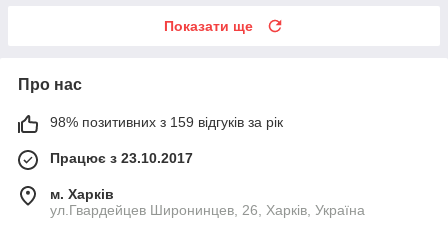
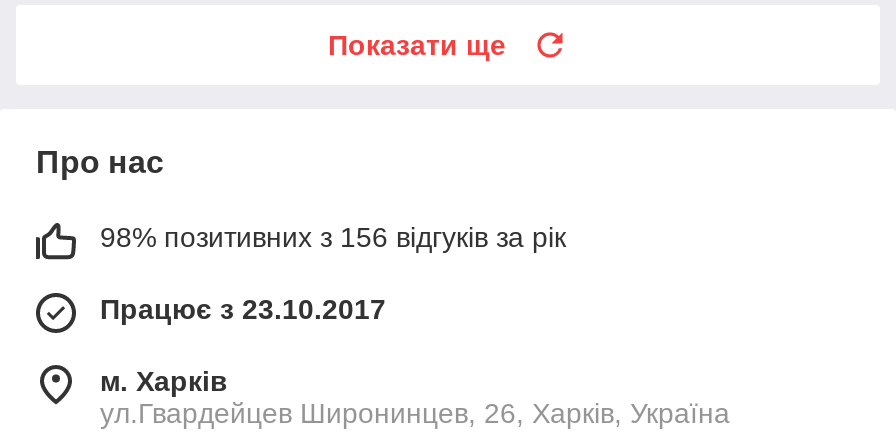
- 98% позитивних з 159 відгуків за рік
+ 98% позитивних з 156 відгуків за рік
